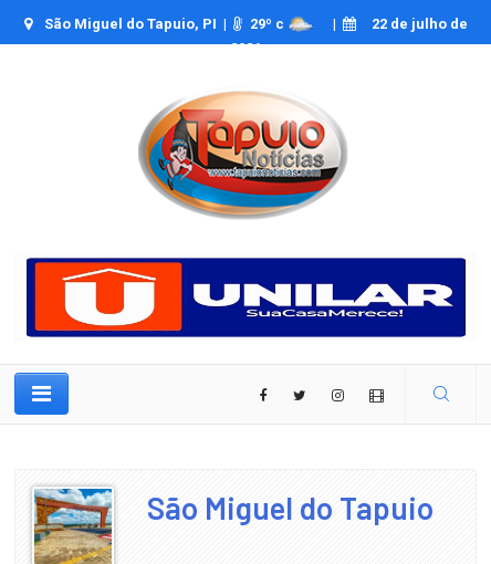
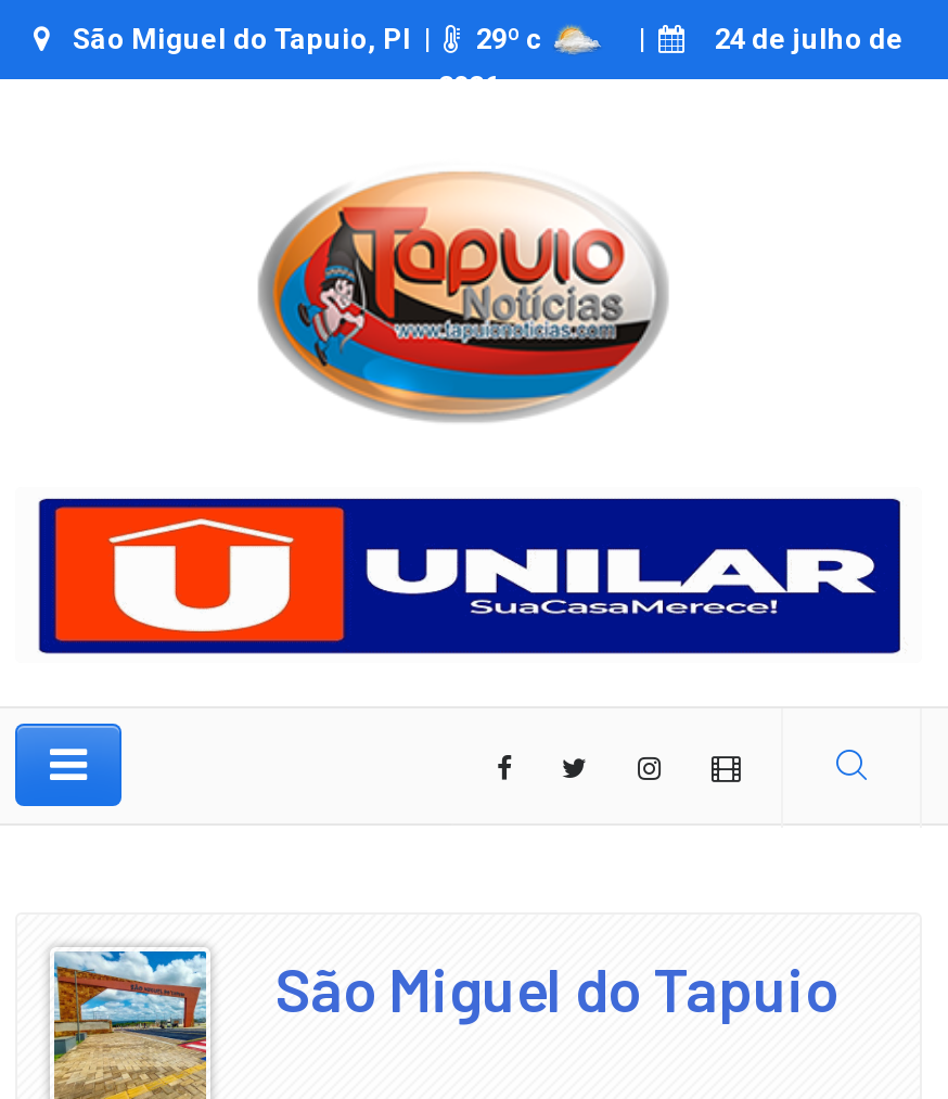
- 22 de julho de
+ 24 de julho de
